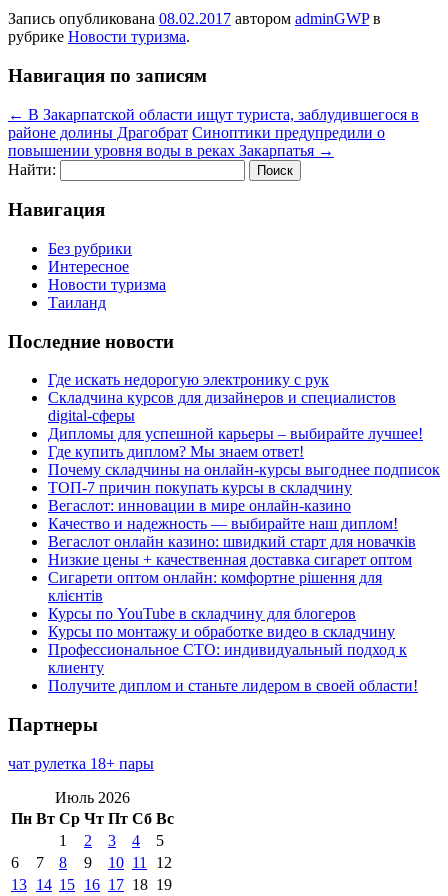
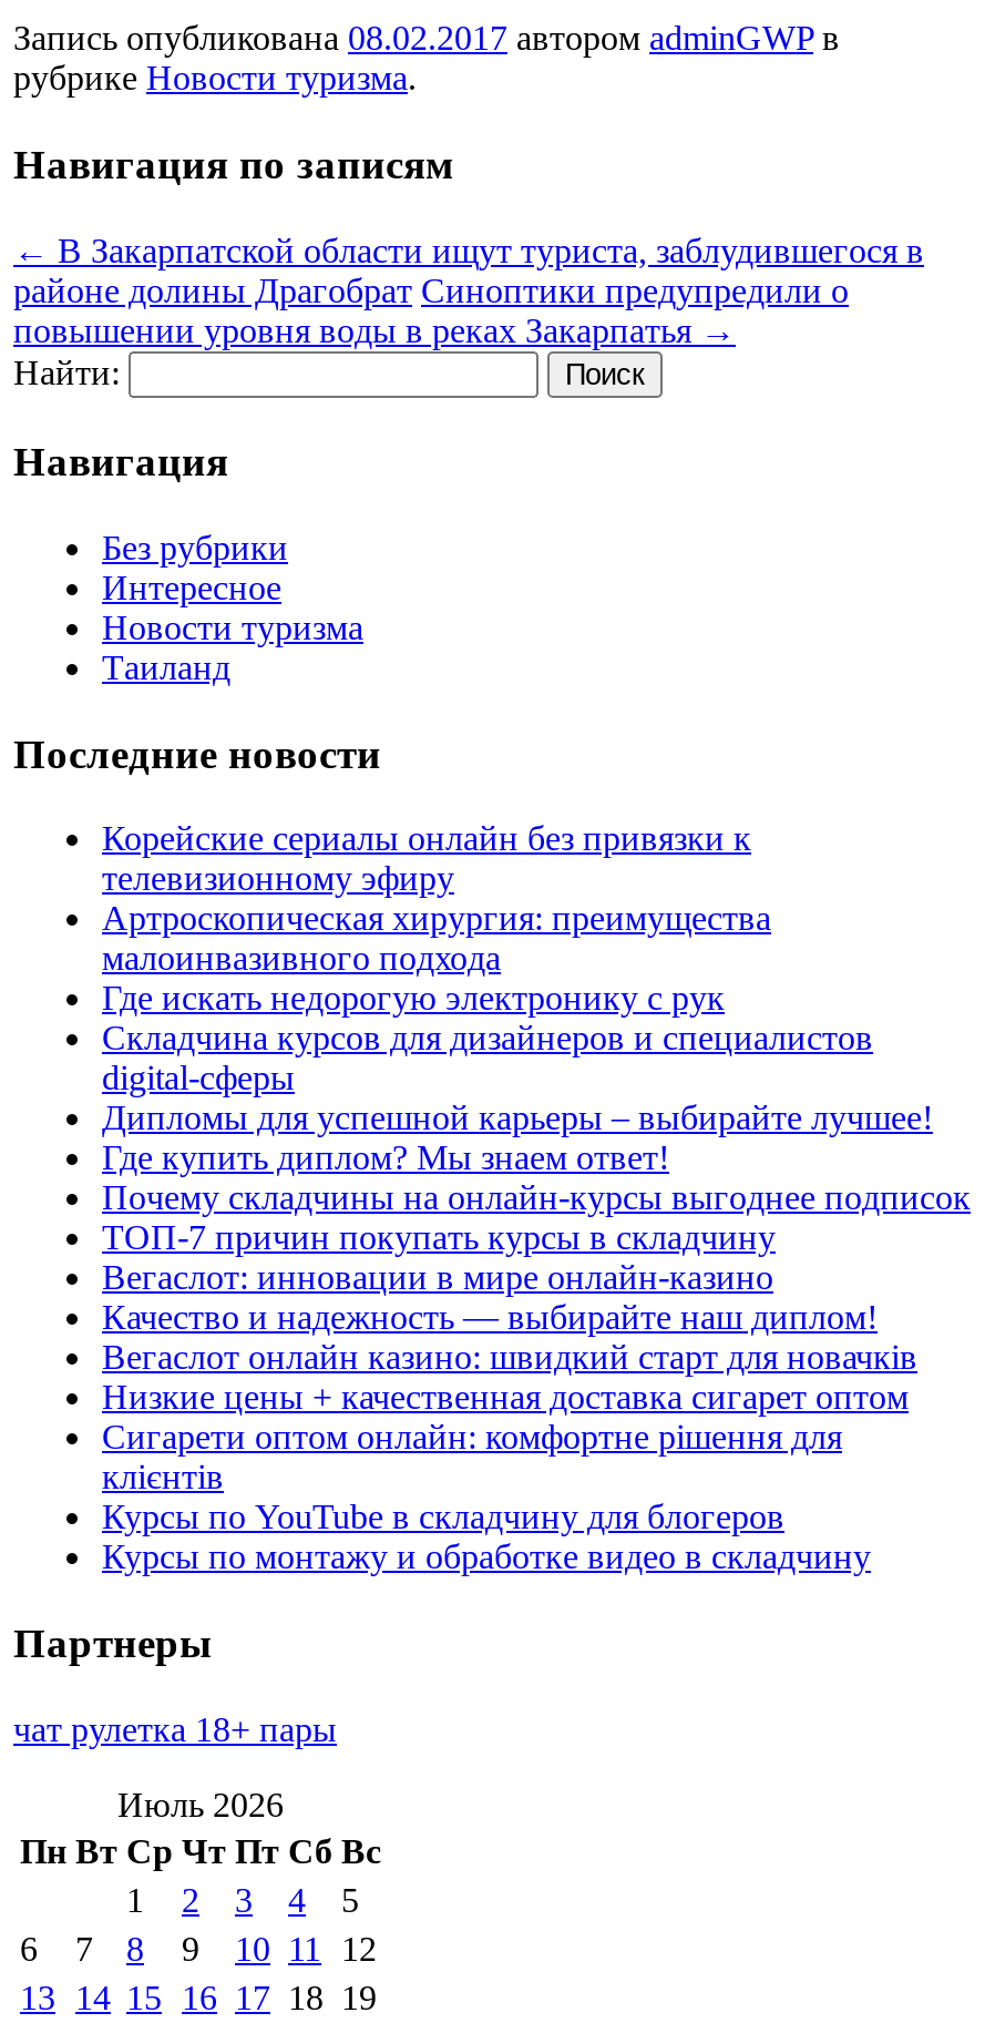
+ Корейские сериалы онлайн без привязки к
+ телевизионному эфиру
+ Артроскопическая хирургия: преимущества
+ малоинвазивного подхода

moved down: Где искать недорогую электронику с рук | Складчина курсов для дизайнеров и специалистов | Дипломы для успешной карьеры – выбирайте лучшее! | ... | Курсы по YouTube в складчину для блогеров | Курсы по монтажу и обработке видео в складчину

- Профессиональное СТО: индивидуальный подход к
- клиенту
- Получите диплом и станьте лидером в своей области!
